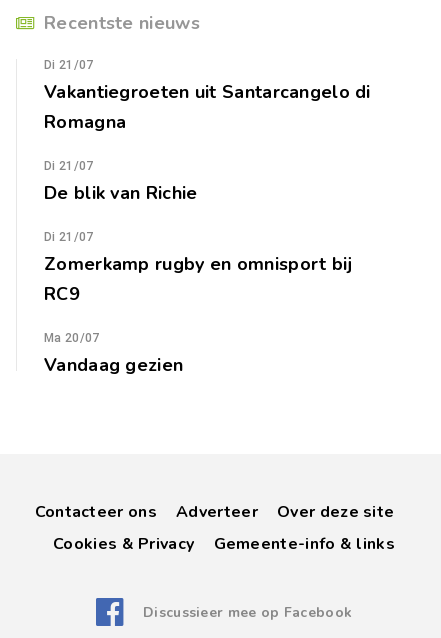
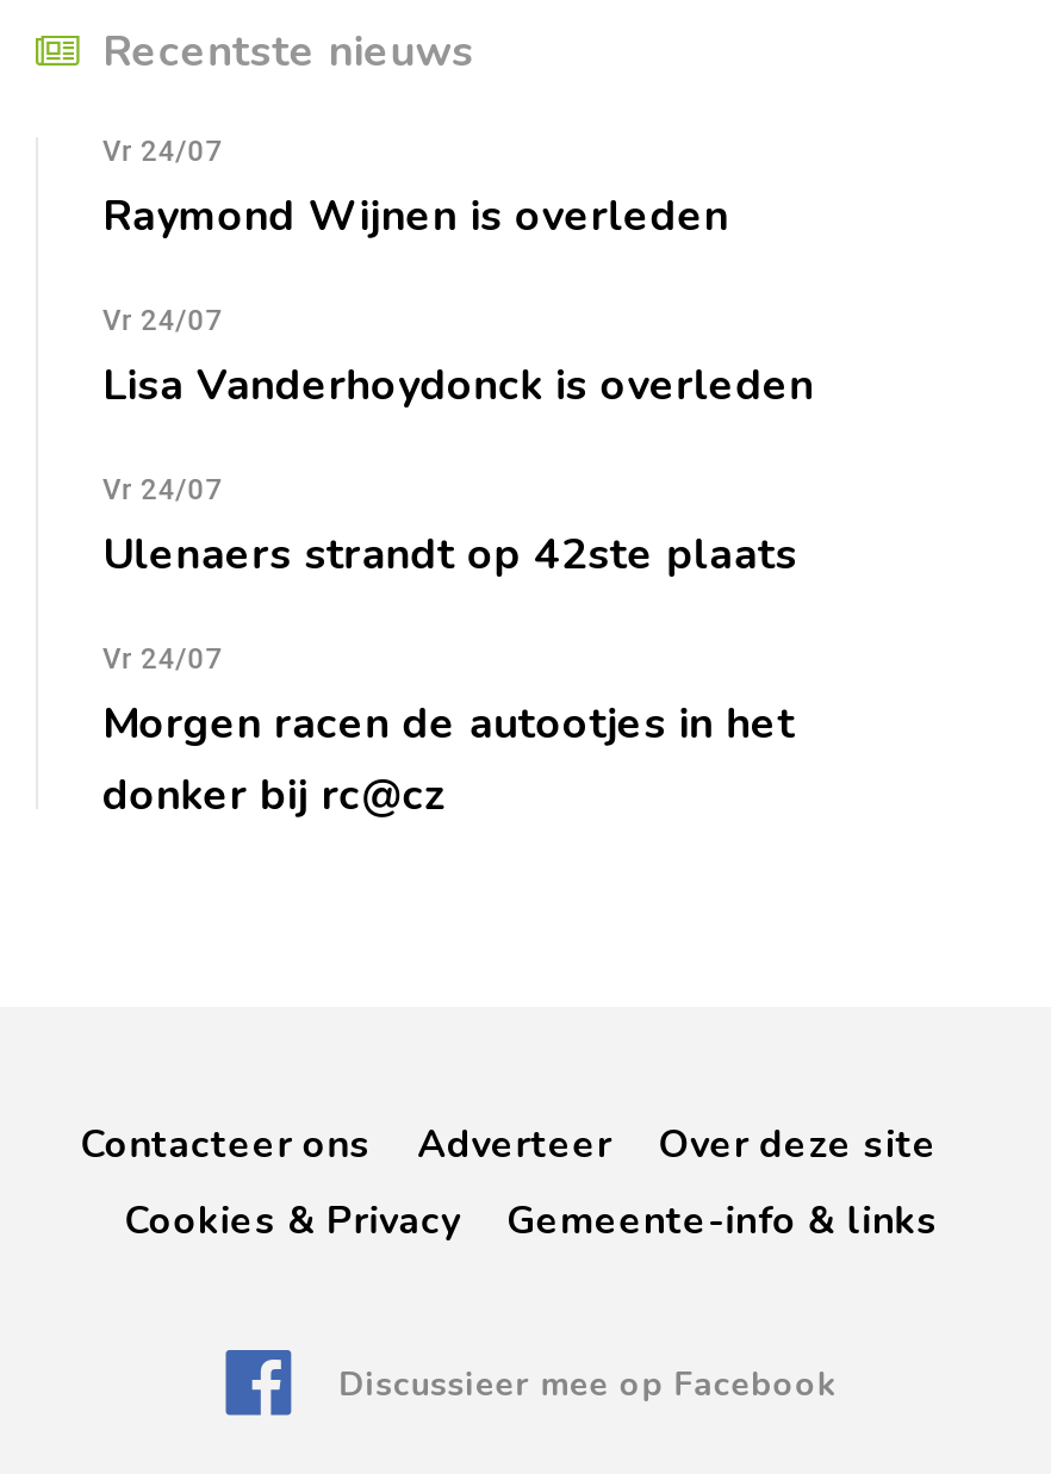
- Di 21/07
- Vakantiegroeten uit Santarcangelo di
- Romagna
+ Vr 24/07
+ Raymond Wijnen is overleden

- Di 21/07
- De blik van Richie
+ Vr 24/07
+ Lisa Vanderhoydonck is overleden

- Di 21/07
- Zomerkamp rugby en omnisport bij
- RC9
+ Vr 24/07
+ Ulenaers strandt op 42ste plaats

- Ma 20/07
- Vandaag gezien
+ Vr 24/07
+ Morgen racen de autootjes in het
+ donker bij rc@cz
